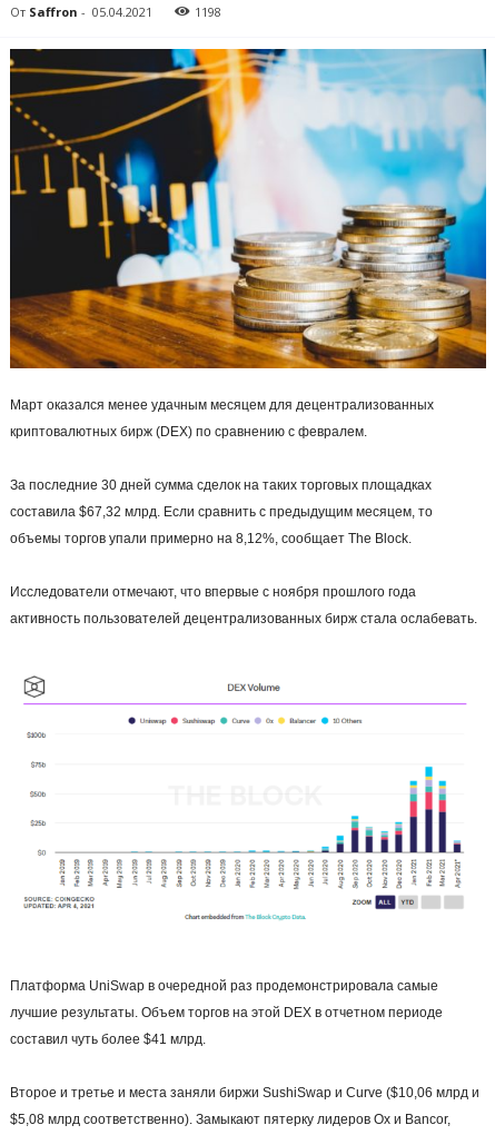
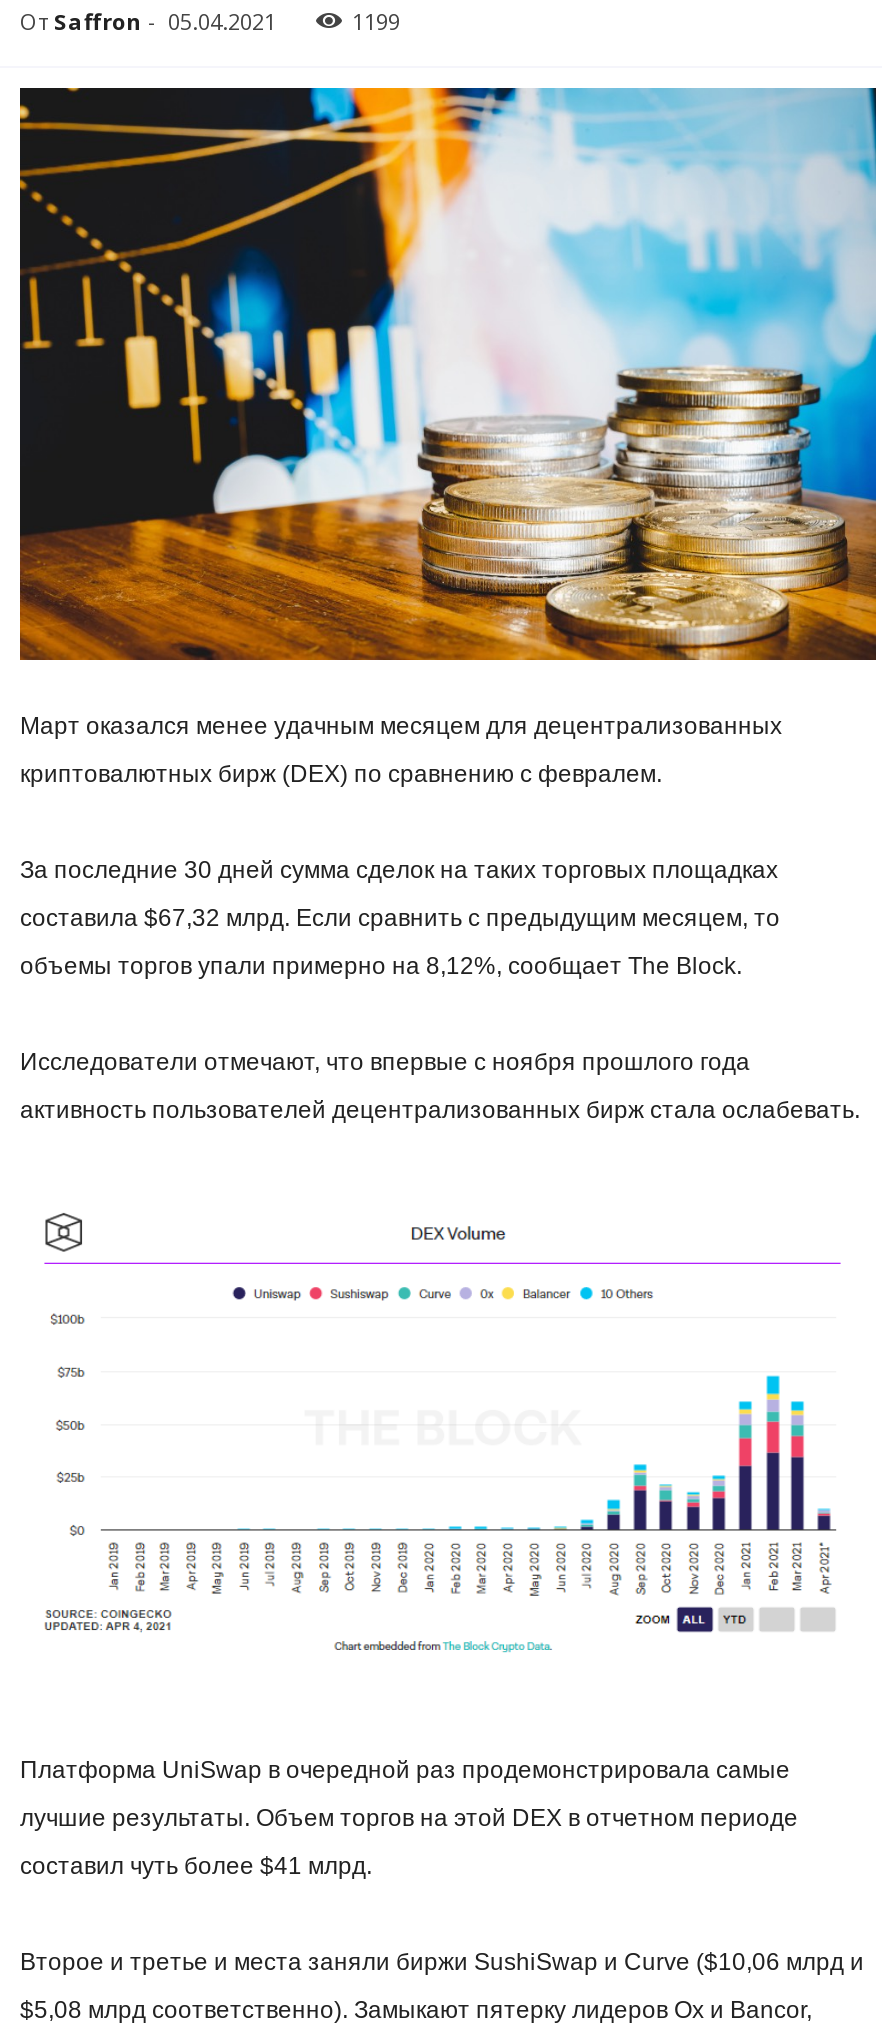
- 1198
+ 1199
